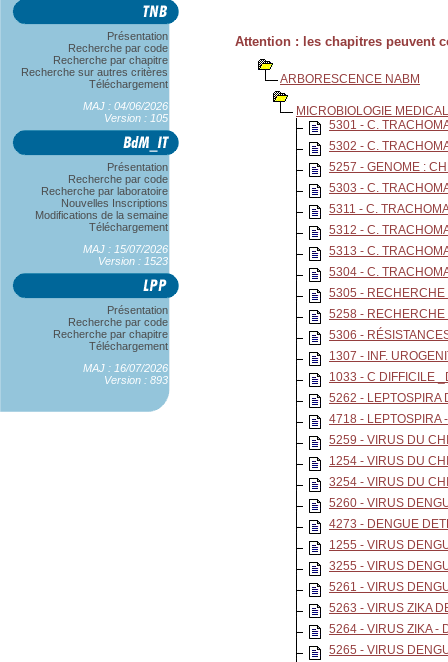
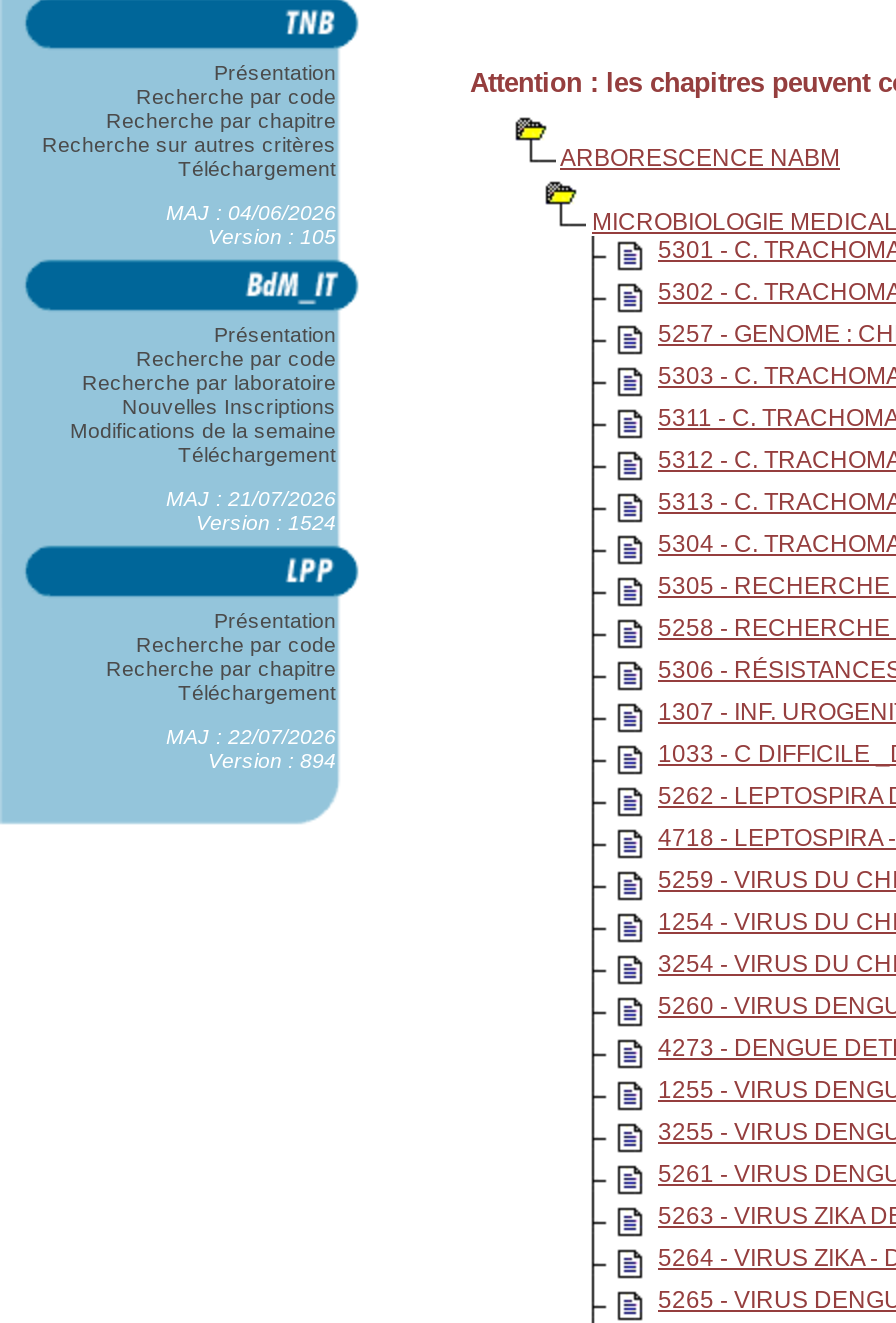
- MAJ : 15/07/2026
+ MAJ : 21/07/2026

- Version : 1523
+ Version : 1524

- MAJ : 16/07/2026
+ MAJ : 22/07/2026

- Version : 893
+ Version : 894
